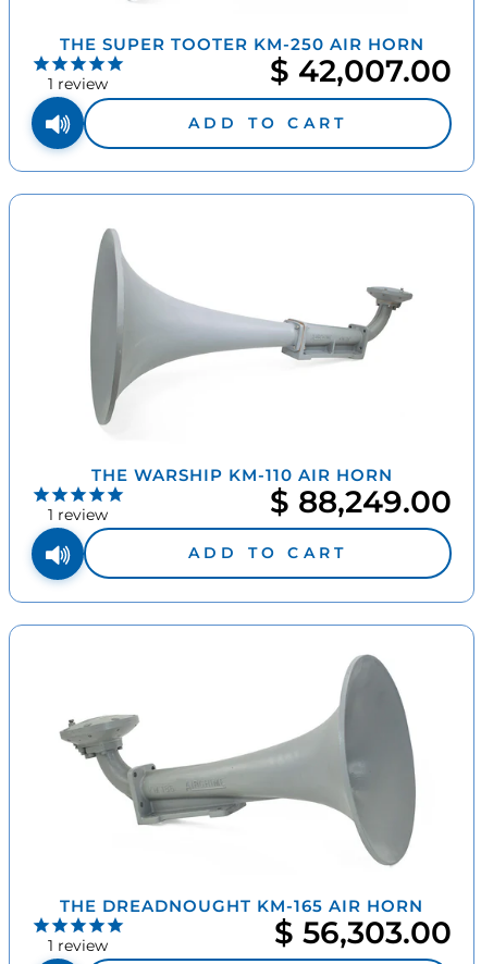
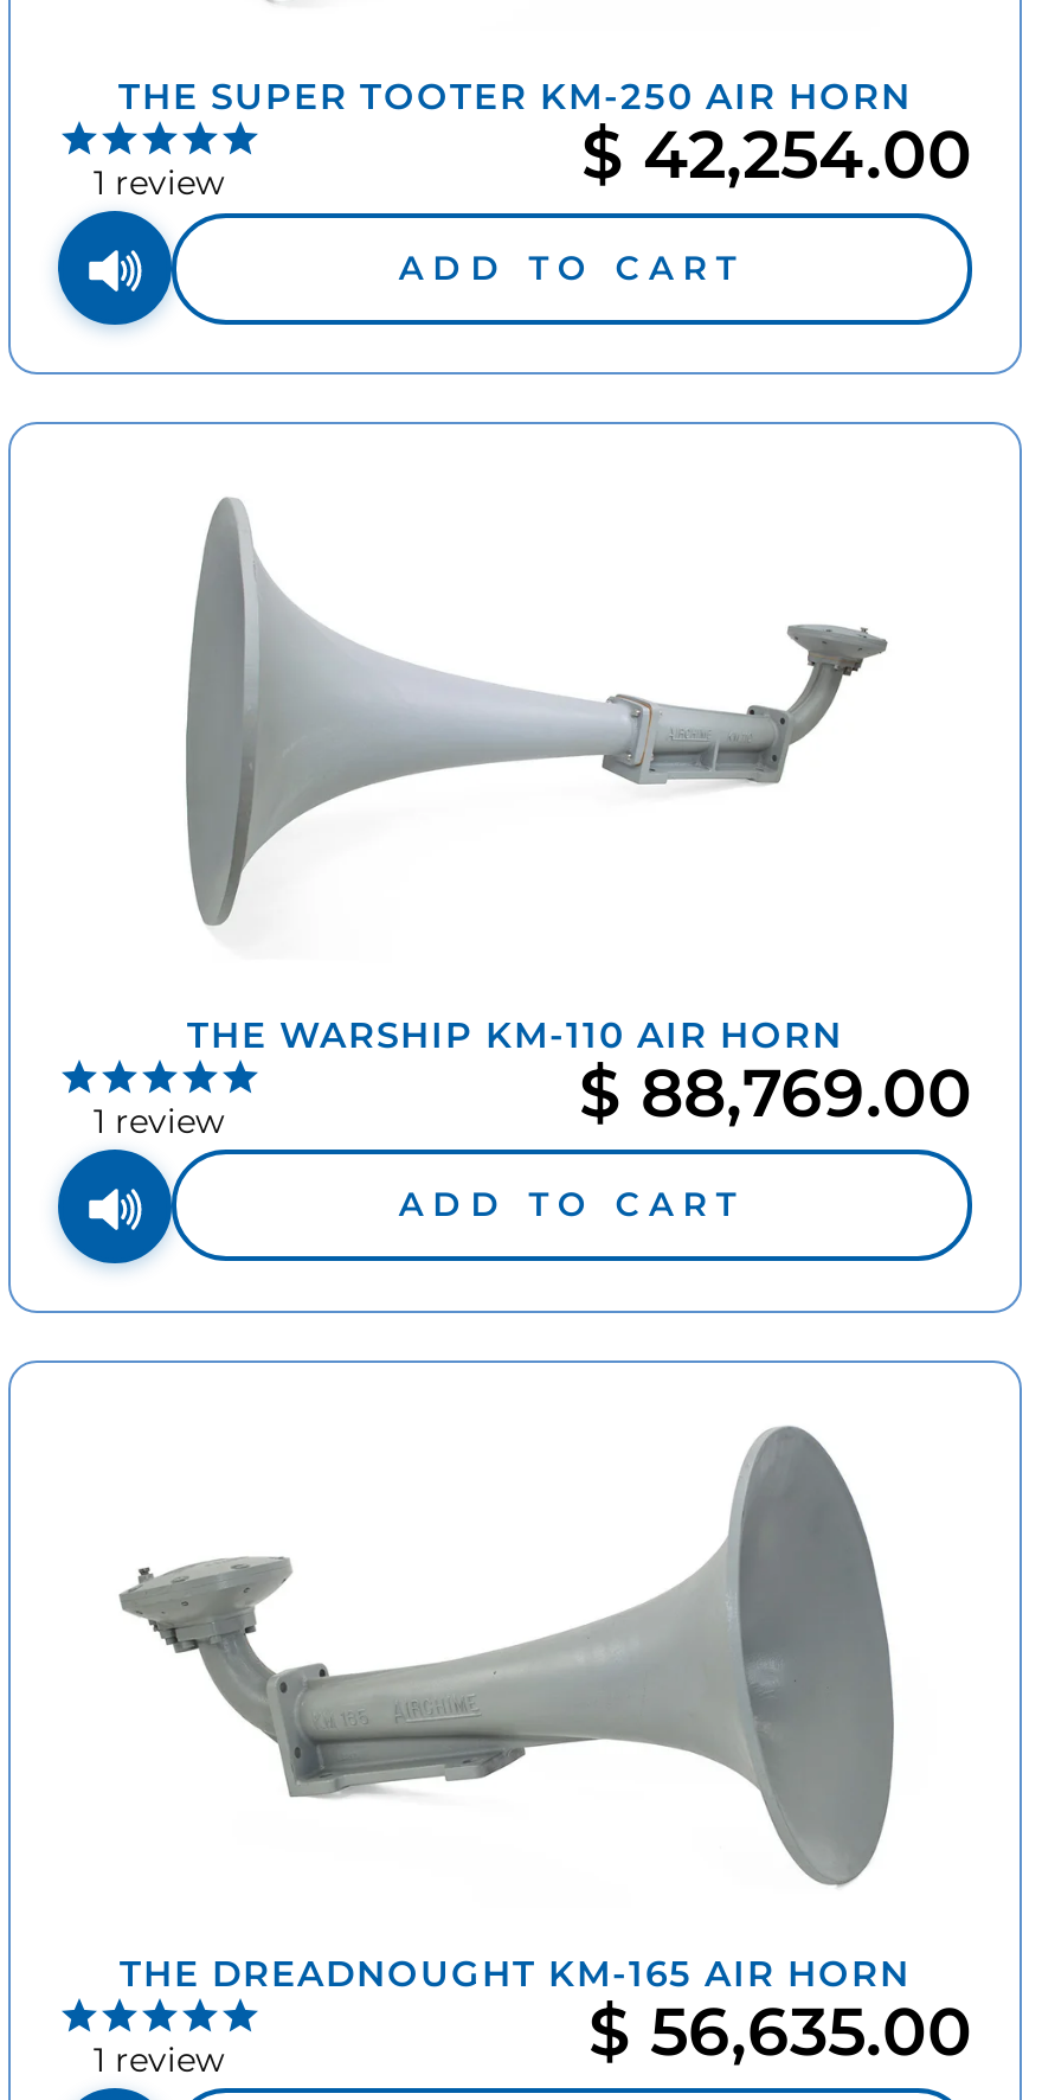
- $ 42,007.00
+ $ 42,254.00

- $ 88,249.00
+ $ 88,769.00

- $ 56,303.00
+ $ 56,635.00
